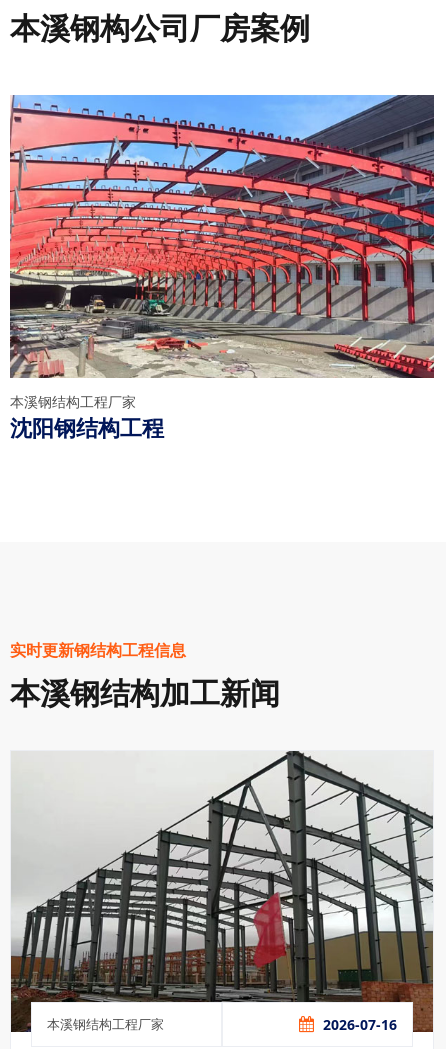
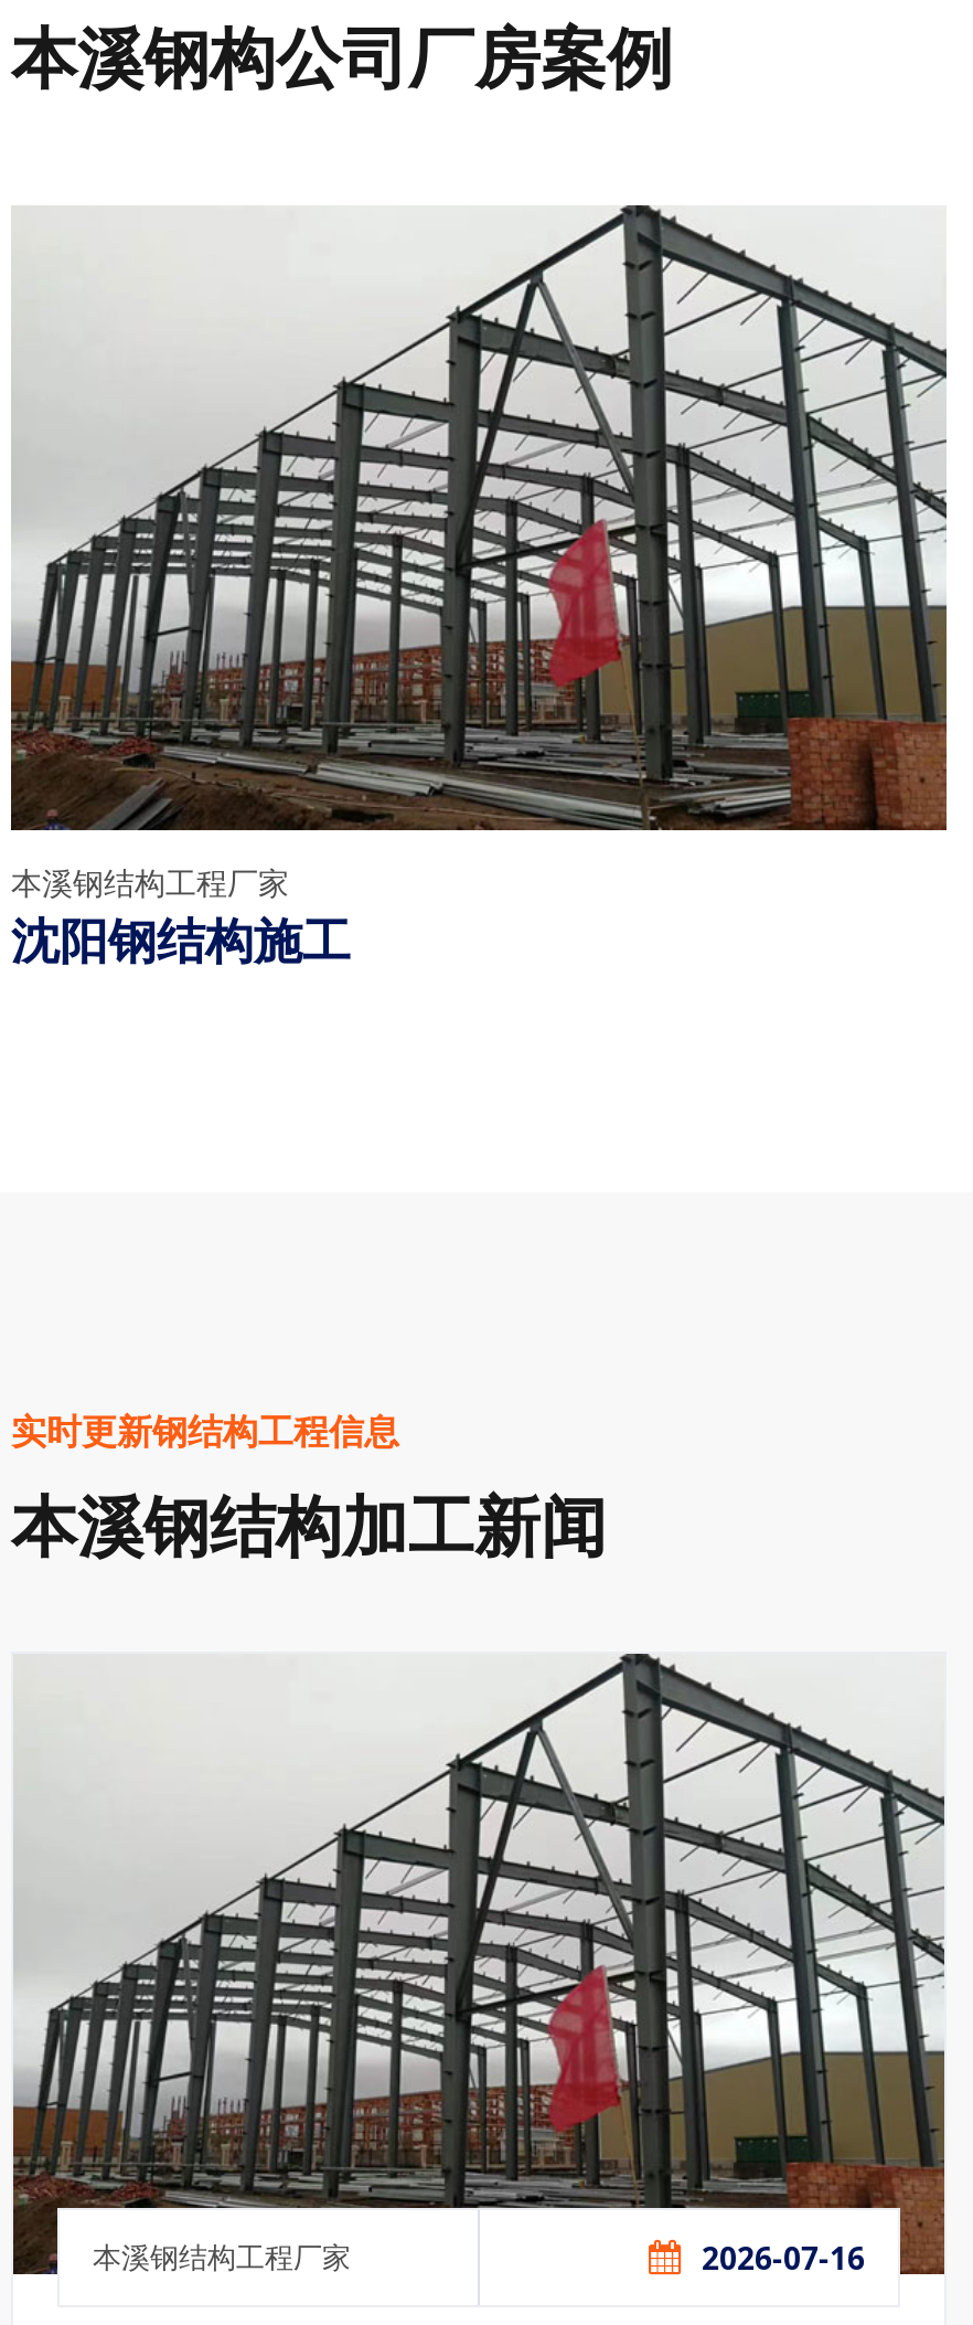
- [image]
+ [image]
